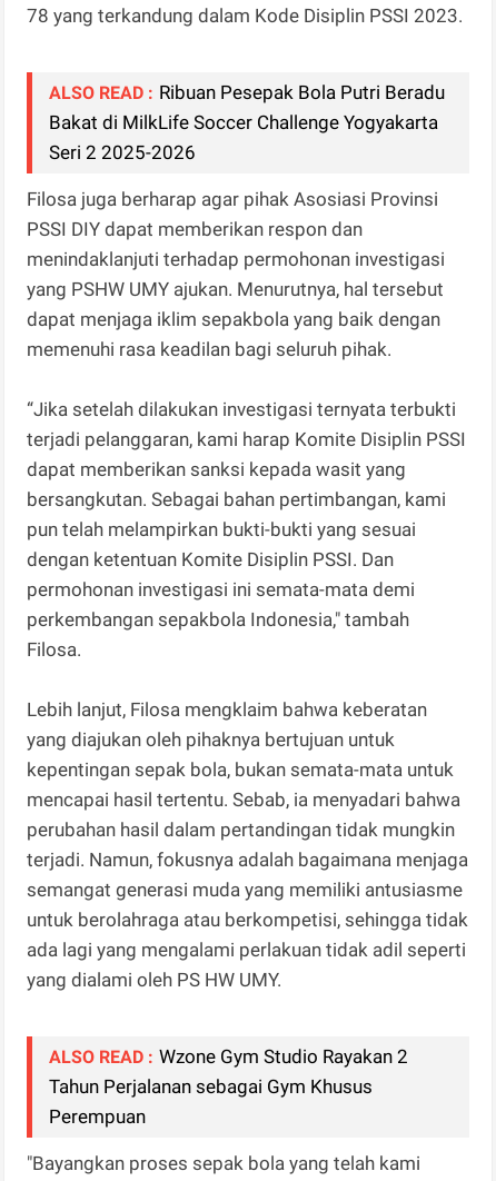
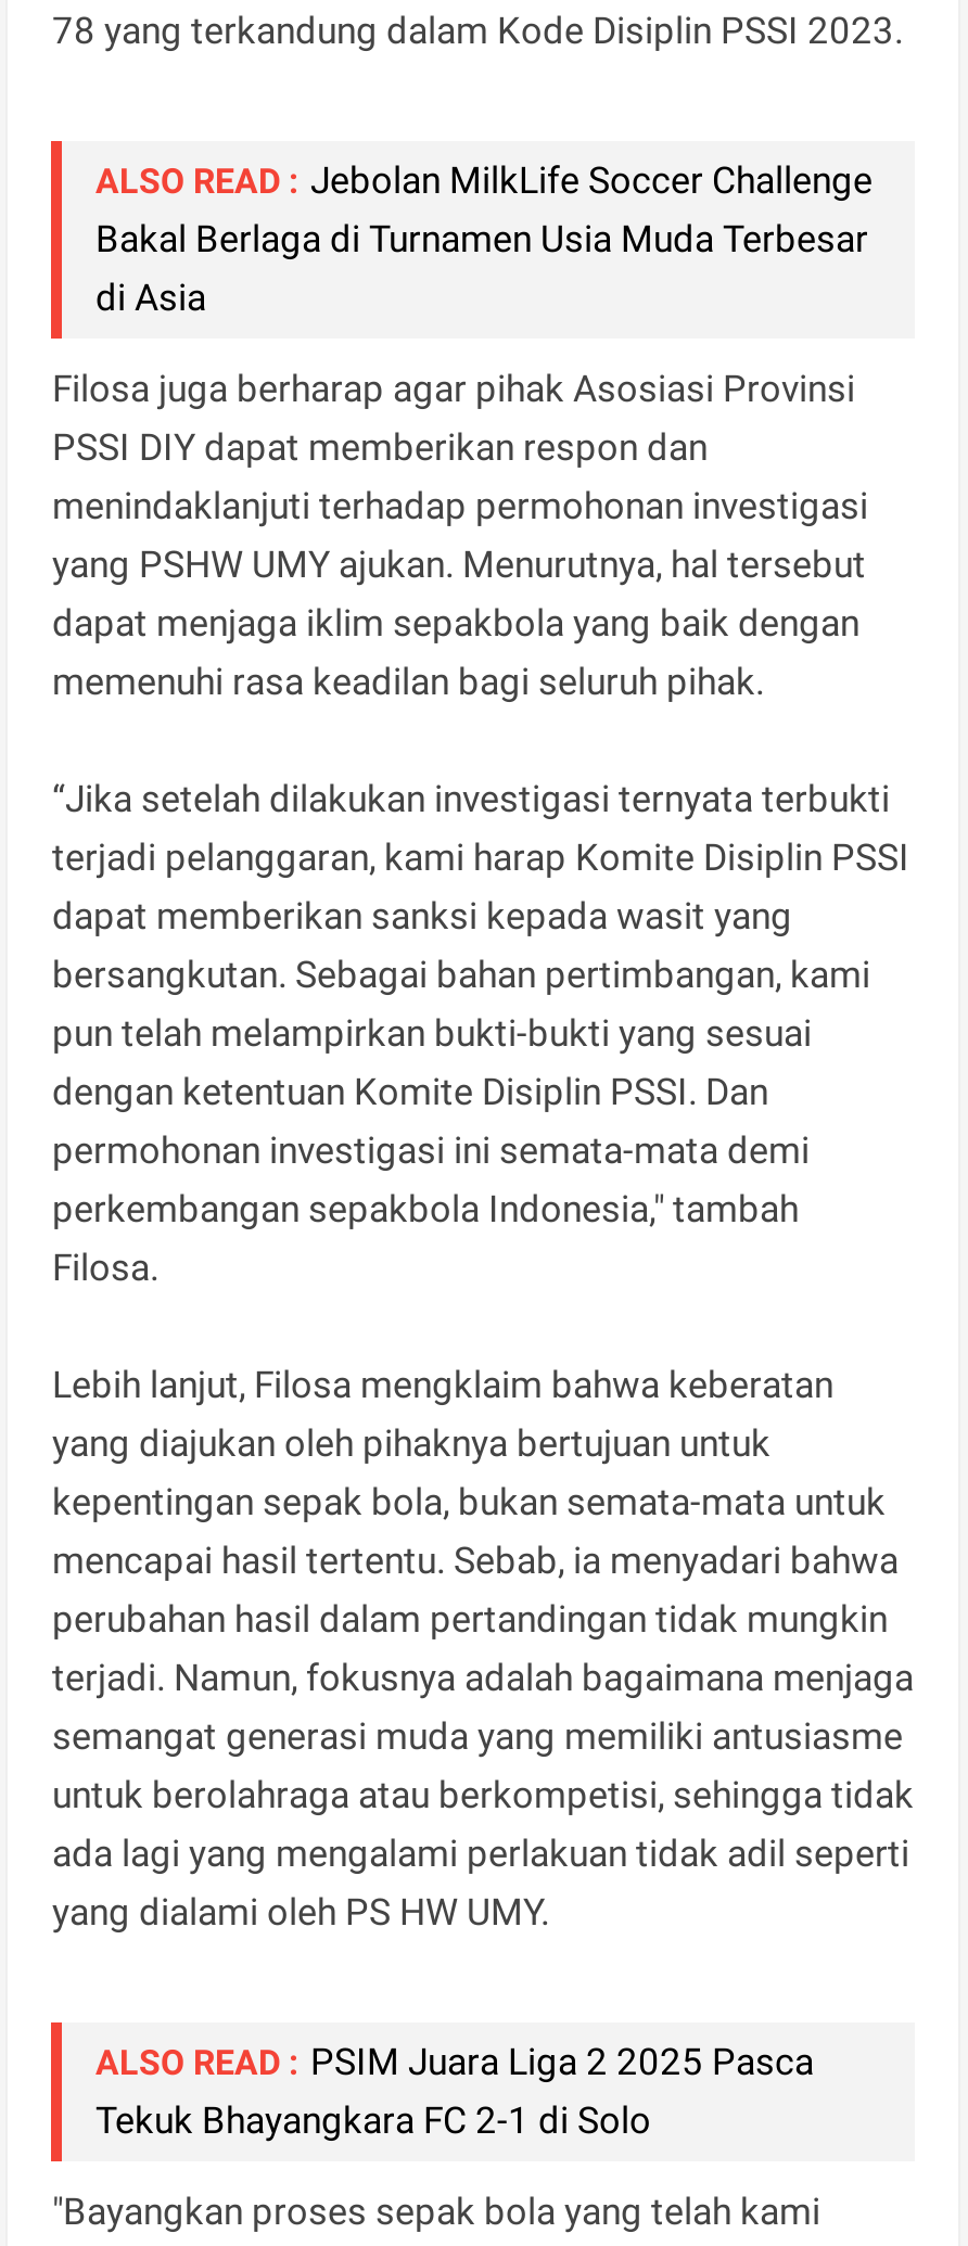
- ALSO READ : Ribuan Pesepak Bola Putri Beradu
- Bakat di MilkLife Soccer Challenge Yogyakarta
- Seri 2 2025-2026
+ ALSO READ : Jebolan MilkLife Soccer Challenge
+ Bakal Berlaga di Turnamen Usia Muda Terbesar
+ di Asia

- ALSO READ : Wzone Gym Studio Rayakan 2
- Tahun Perjalanan sebagai Gym Khusus
- Perempuan
+ ALSO READ : PSIM Juara Liga 2 2025 Pasca
+ Tekuk Bhayangkara FC 2-1 di Solo
